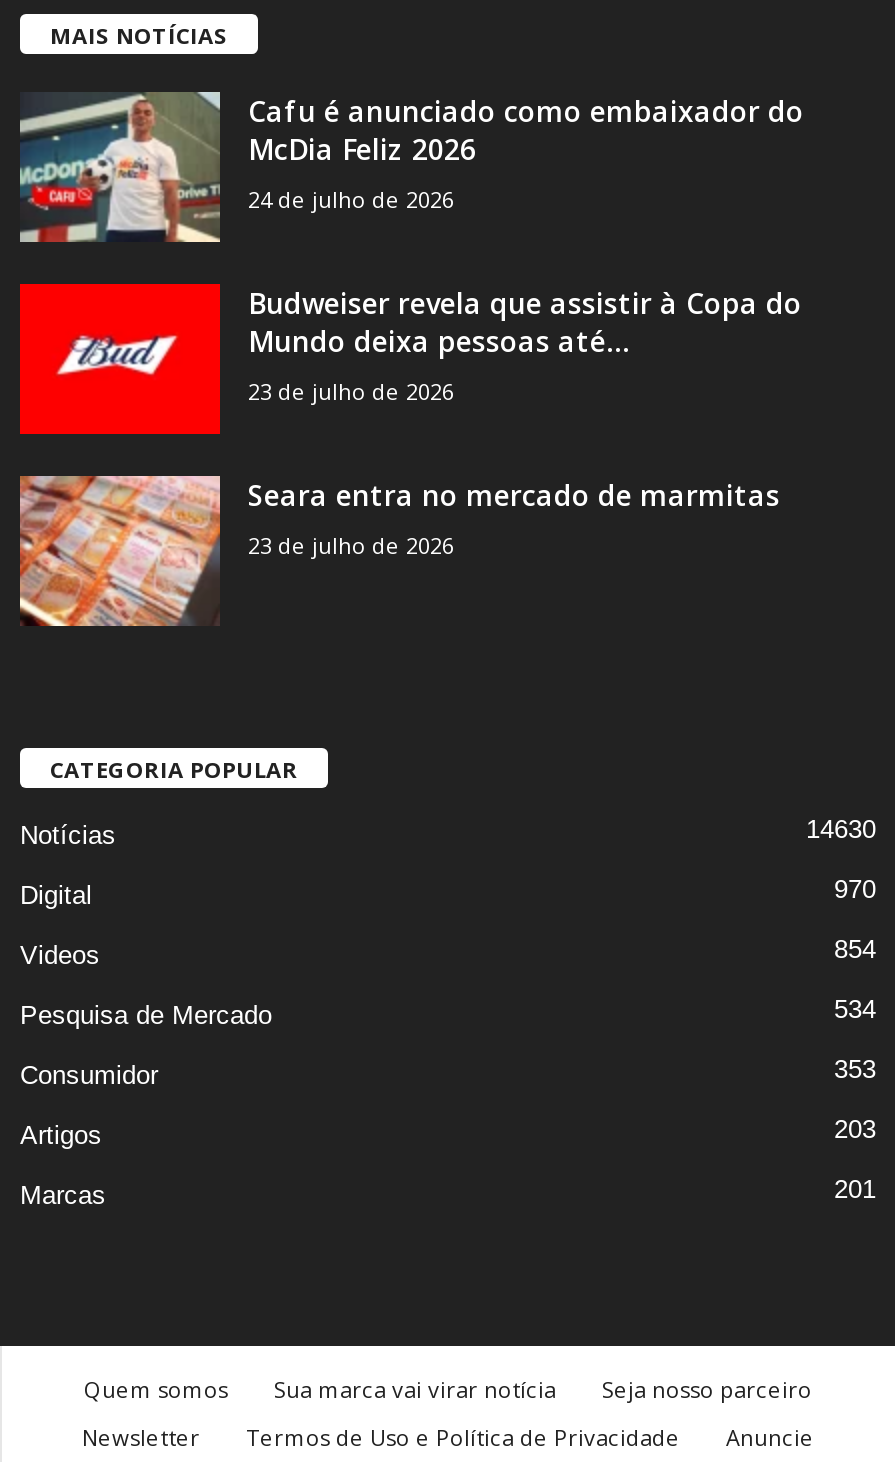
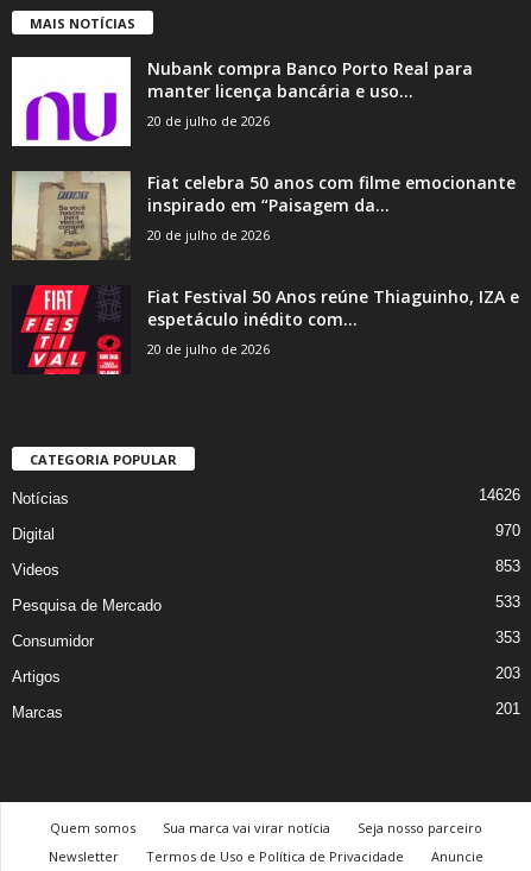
- [image]
- Cafu é anunciado como embaixador do
- McDia Feliz 2026
- 24 de julho de 2026
+ [image]
+ Nubank compra Banco Porto Real para
+ manter licença bancária e uso...
+ 20 de julho de 2026

- [image]
- Budweiser revela que assistir à Copa do
- Mundo deixa pessoas até...
- 23 de julho de 2026
+ [image]
+ Fiat celebra 50 anos com filme emocionante
+ inspirado em “Paisagem da...
+ 20 de julho de 2026

- [image]
- Seara entra no mercado de marmitas
- 23 de julho de 2026
+ [image]
+ Fiat Festival 50 Anos reúne Thiaguinho, IZA e
+ espetáculo inédito com...
+ 20 de julho de 2026

- 14630
+ 14626

- 854
+ 853

- 534
+ 533
